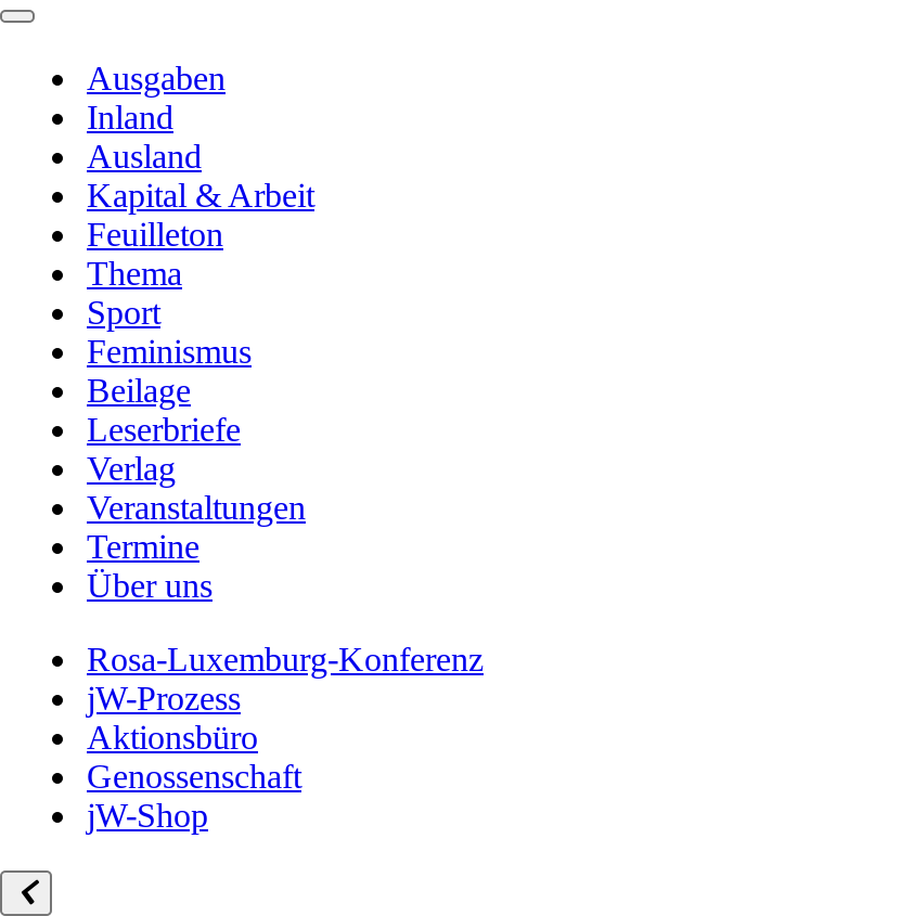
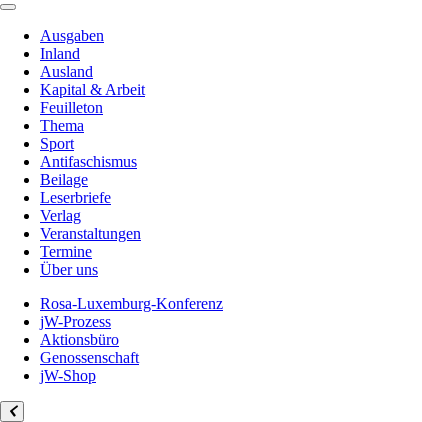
- Feminismus
+ Antifaschismus
